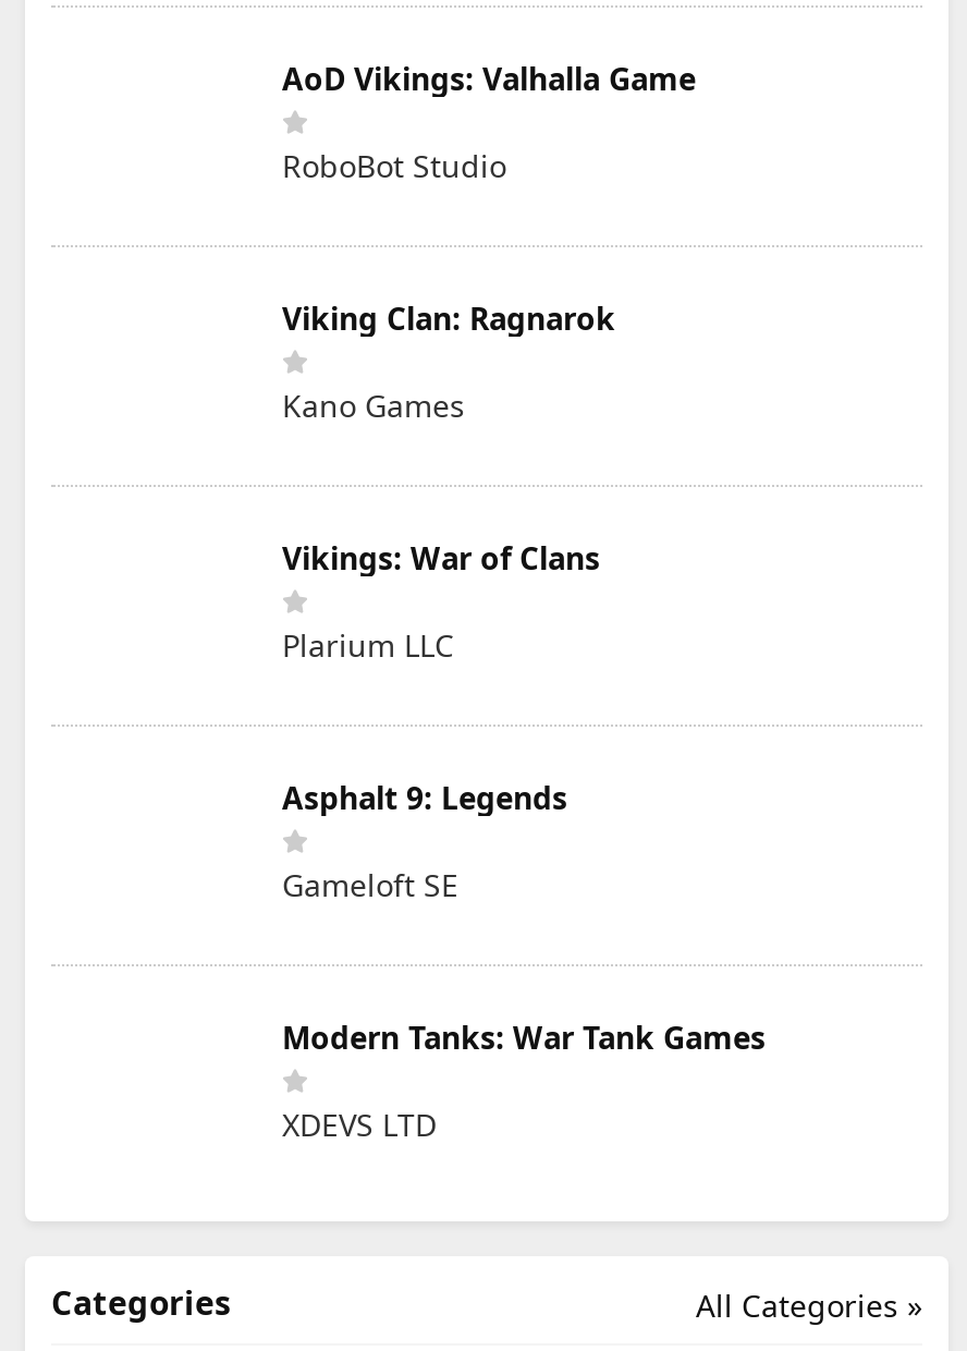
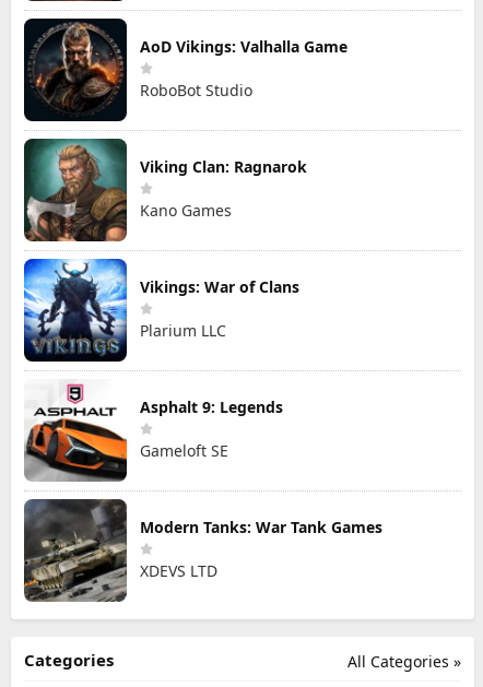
+ [image]

+ [image]

+ [image]

+ [image]

+ [image]
